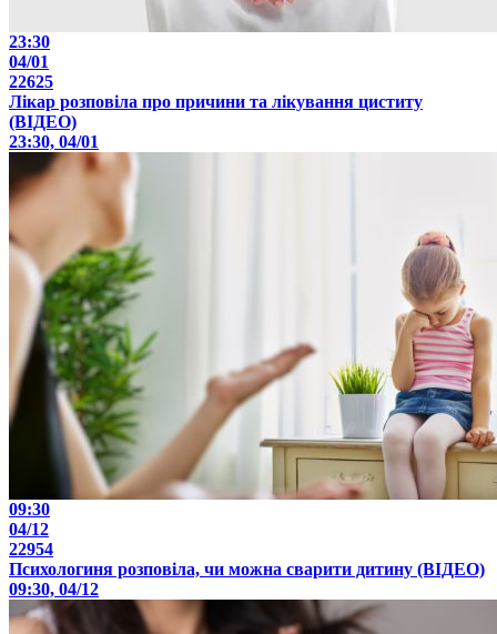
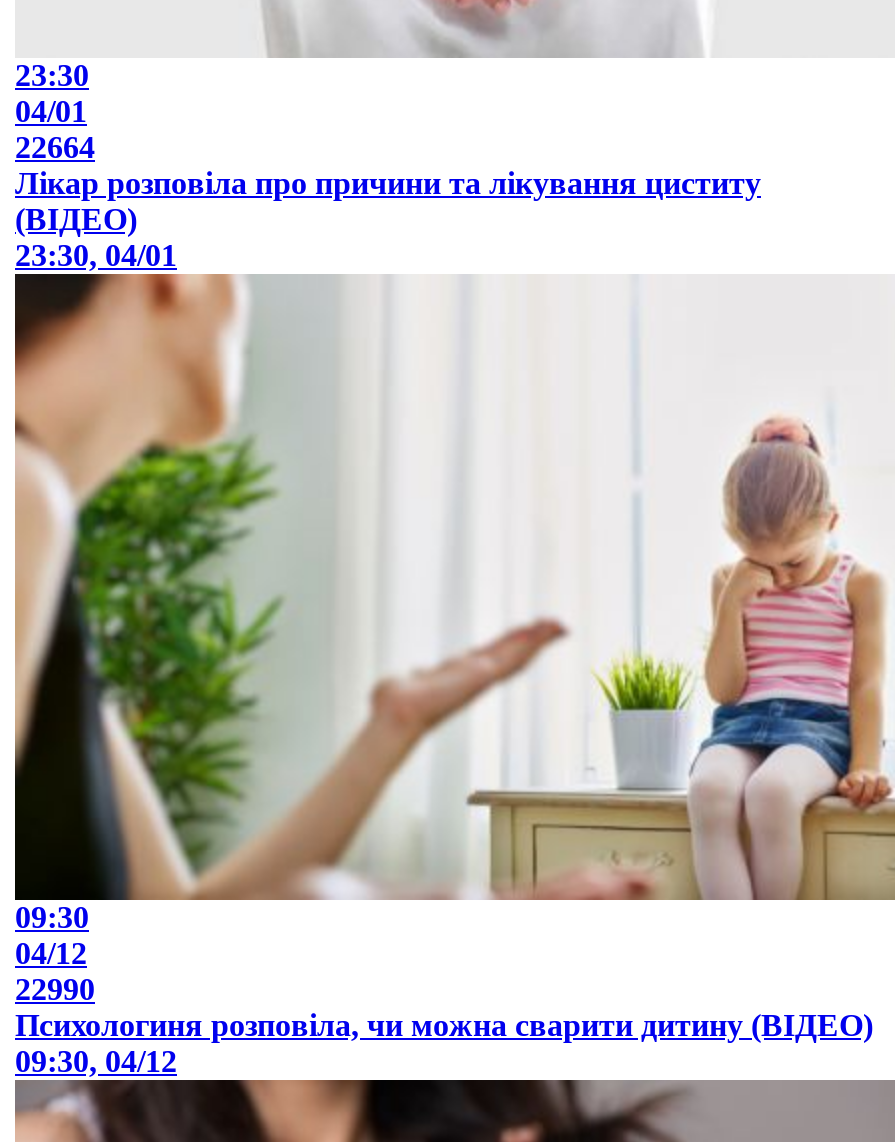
- 22625
+ 22664

- 22954
+ 22990
